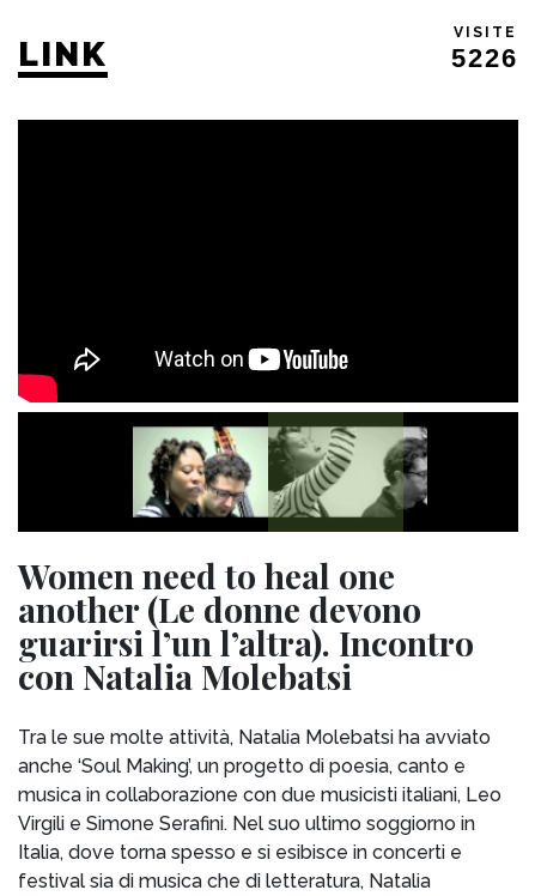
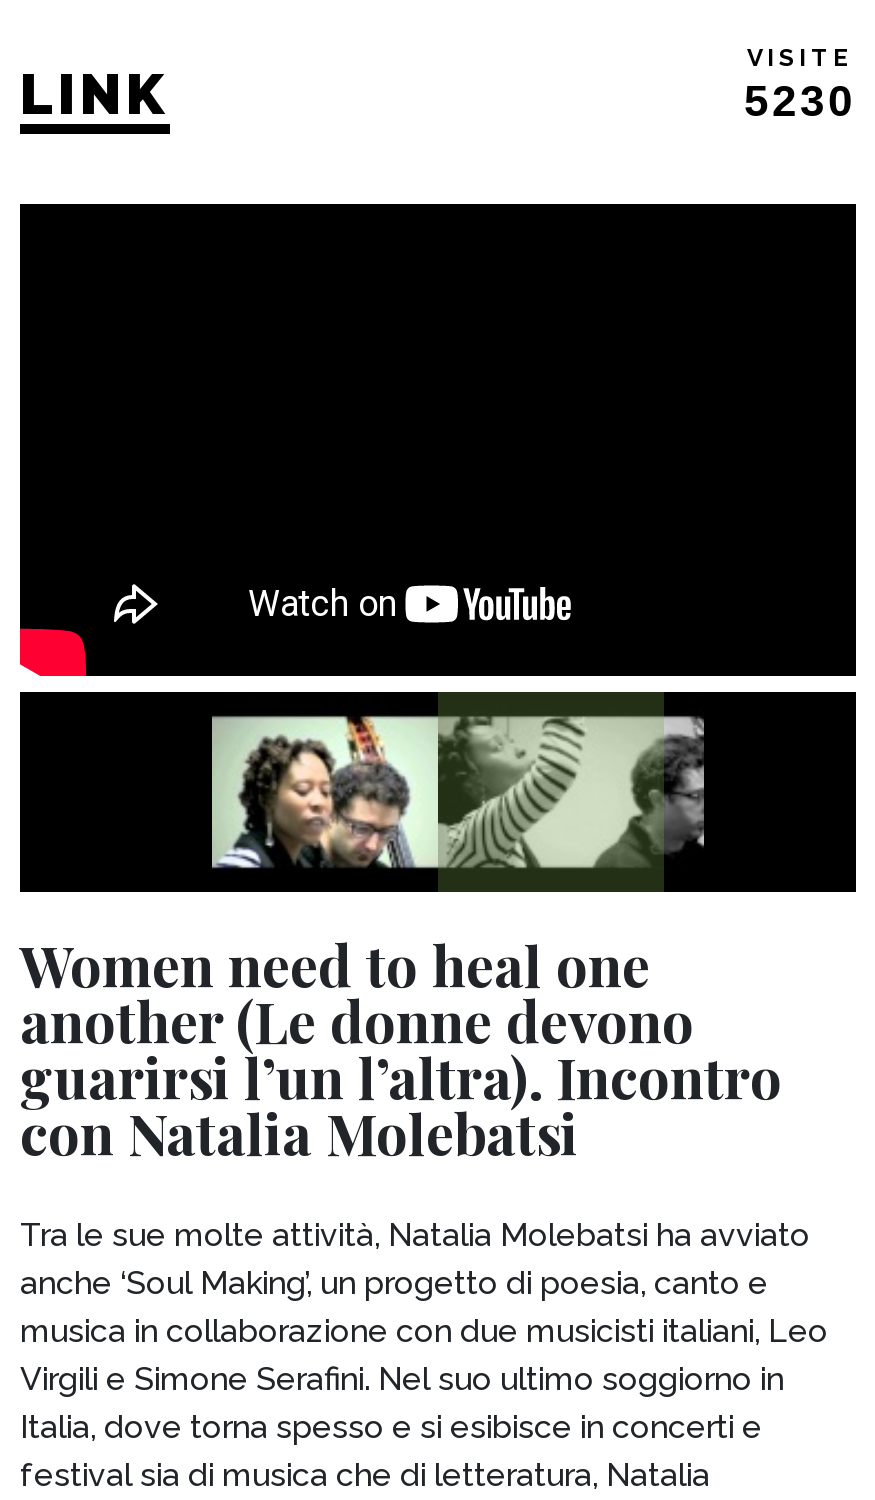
- 5226
+ 5230
